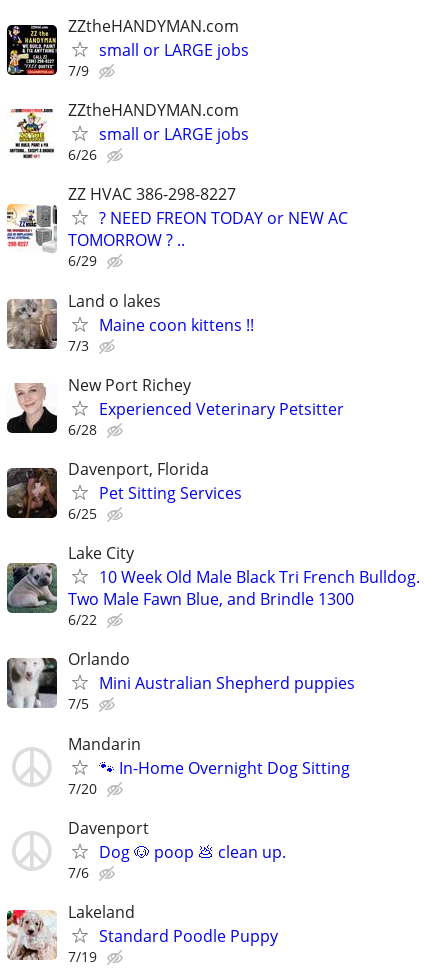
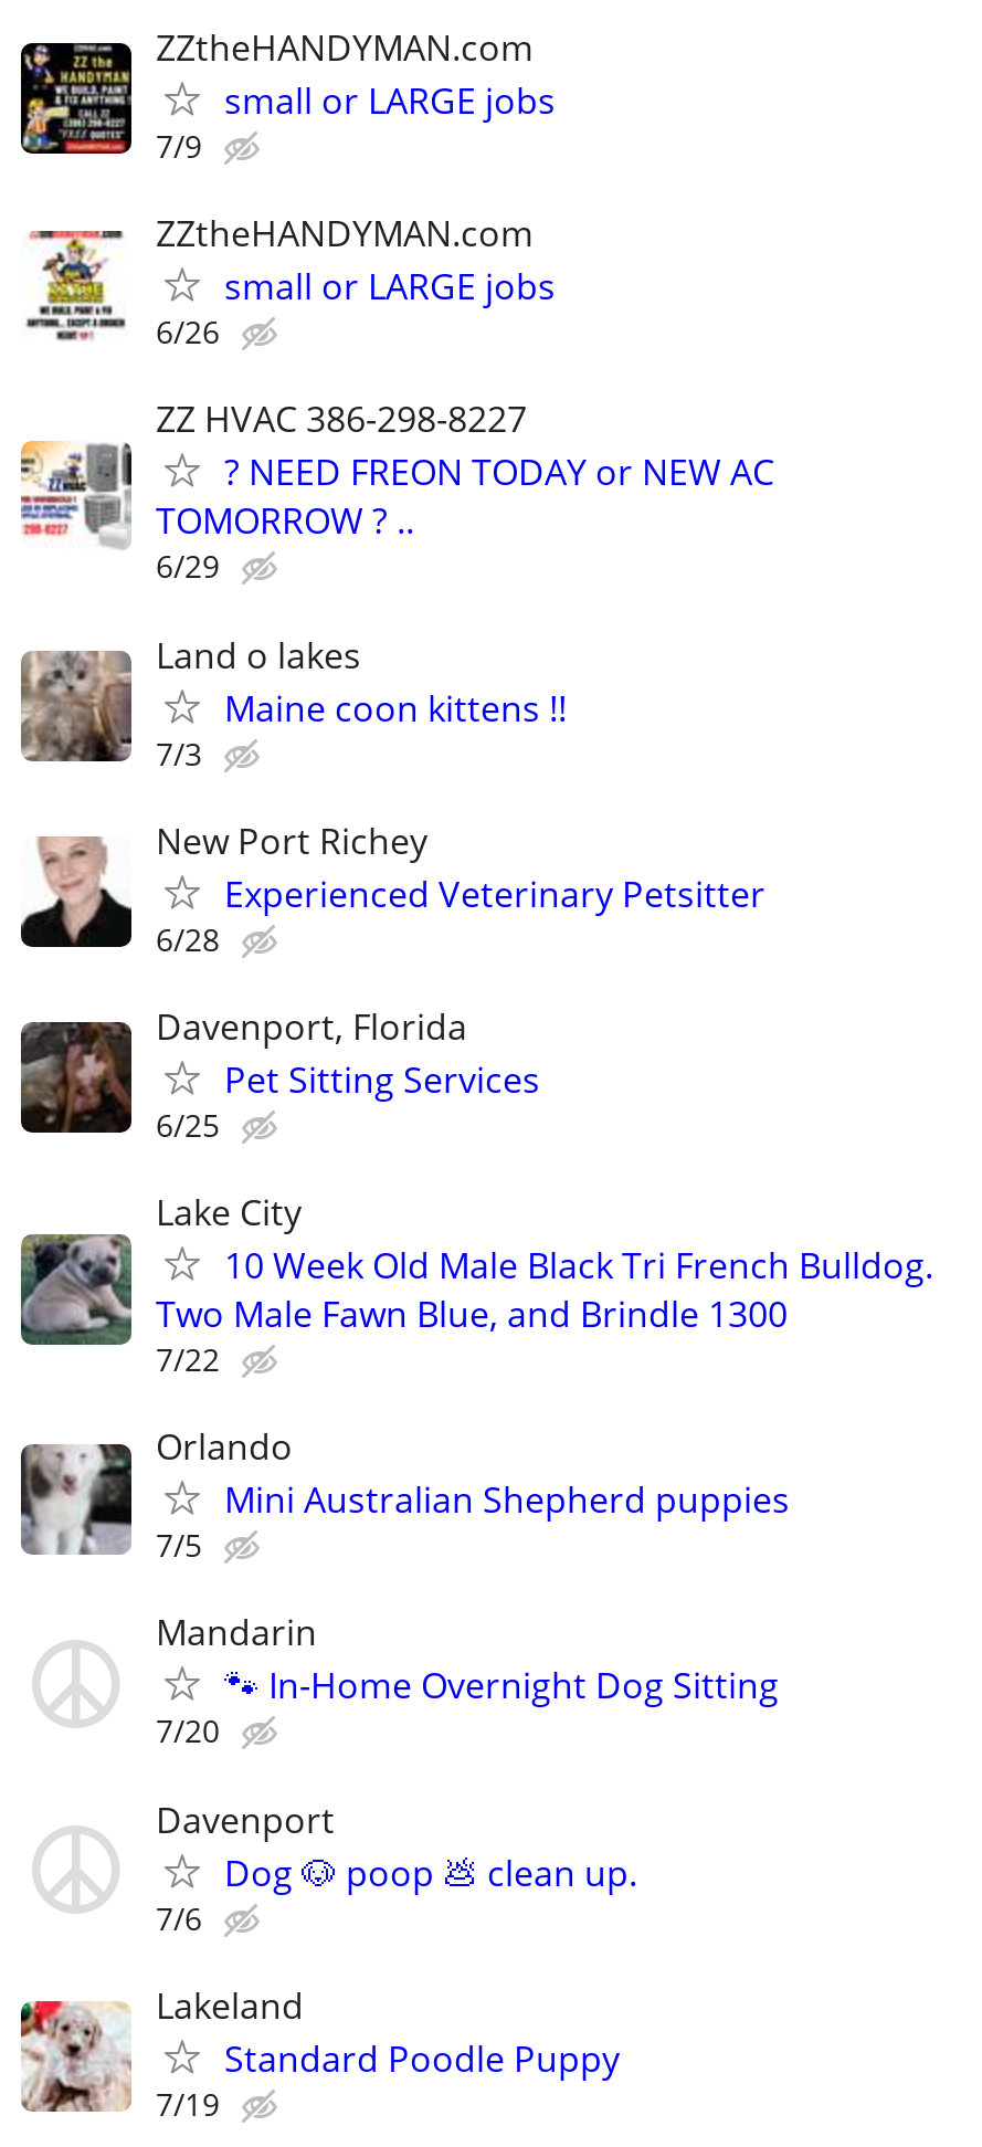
- 6/22
+ 7/22
